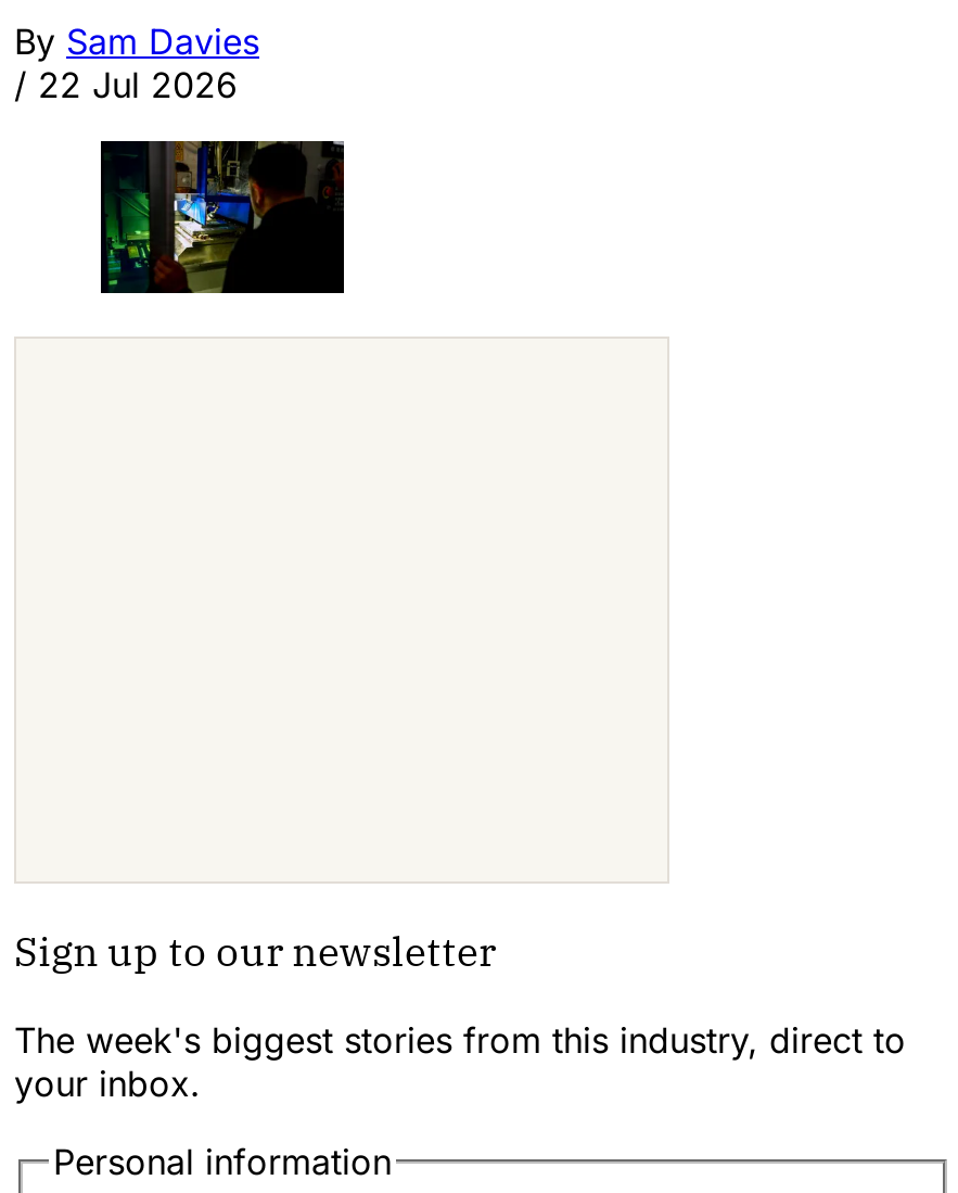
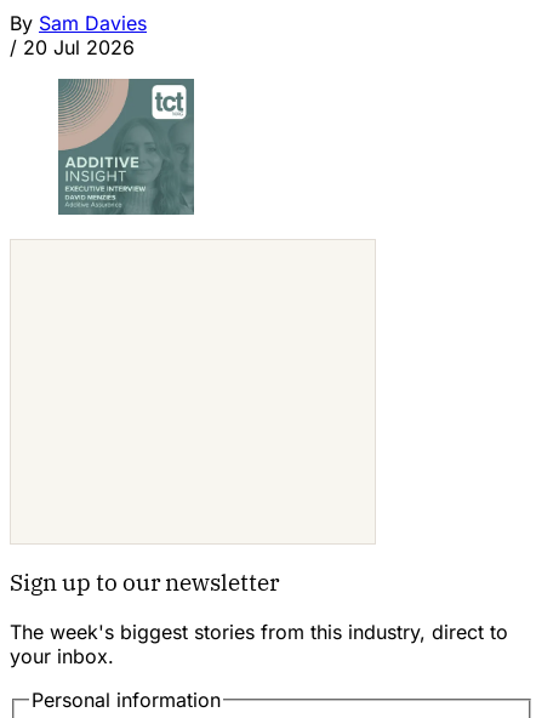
- / 22 Jul 2026
+ / 20 Jul 2026

- [image]
+ [image]
